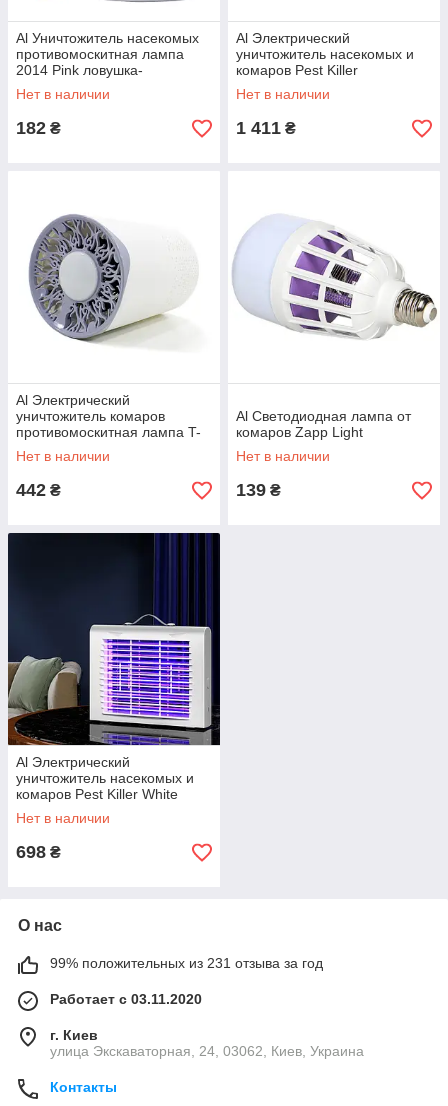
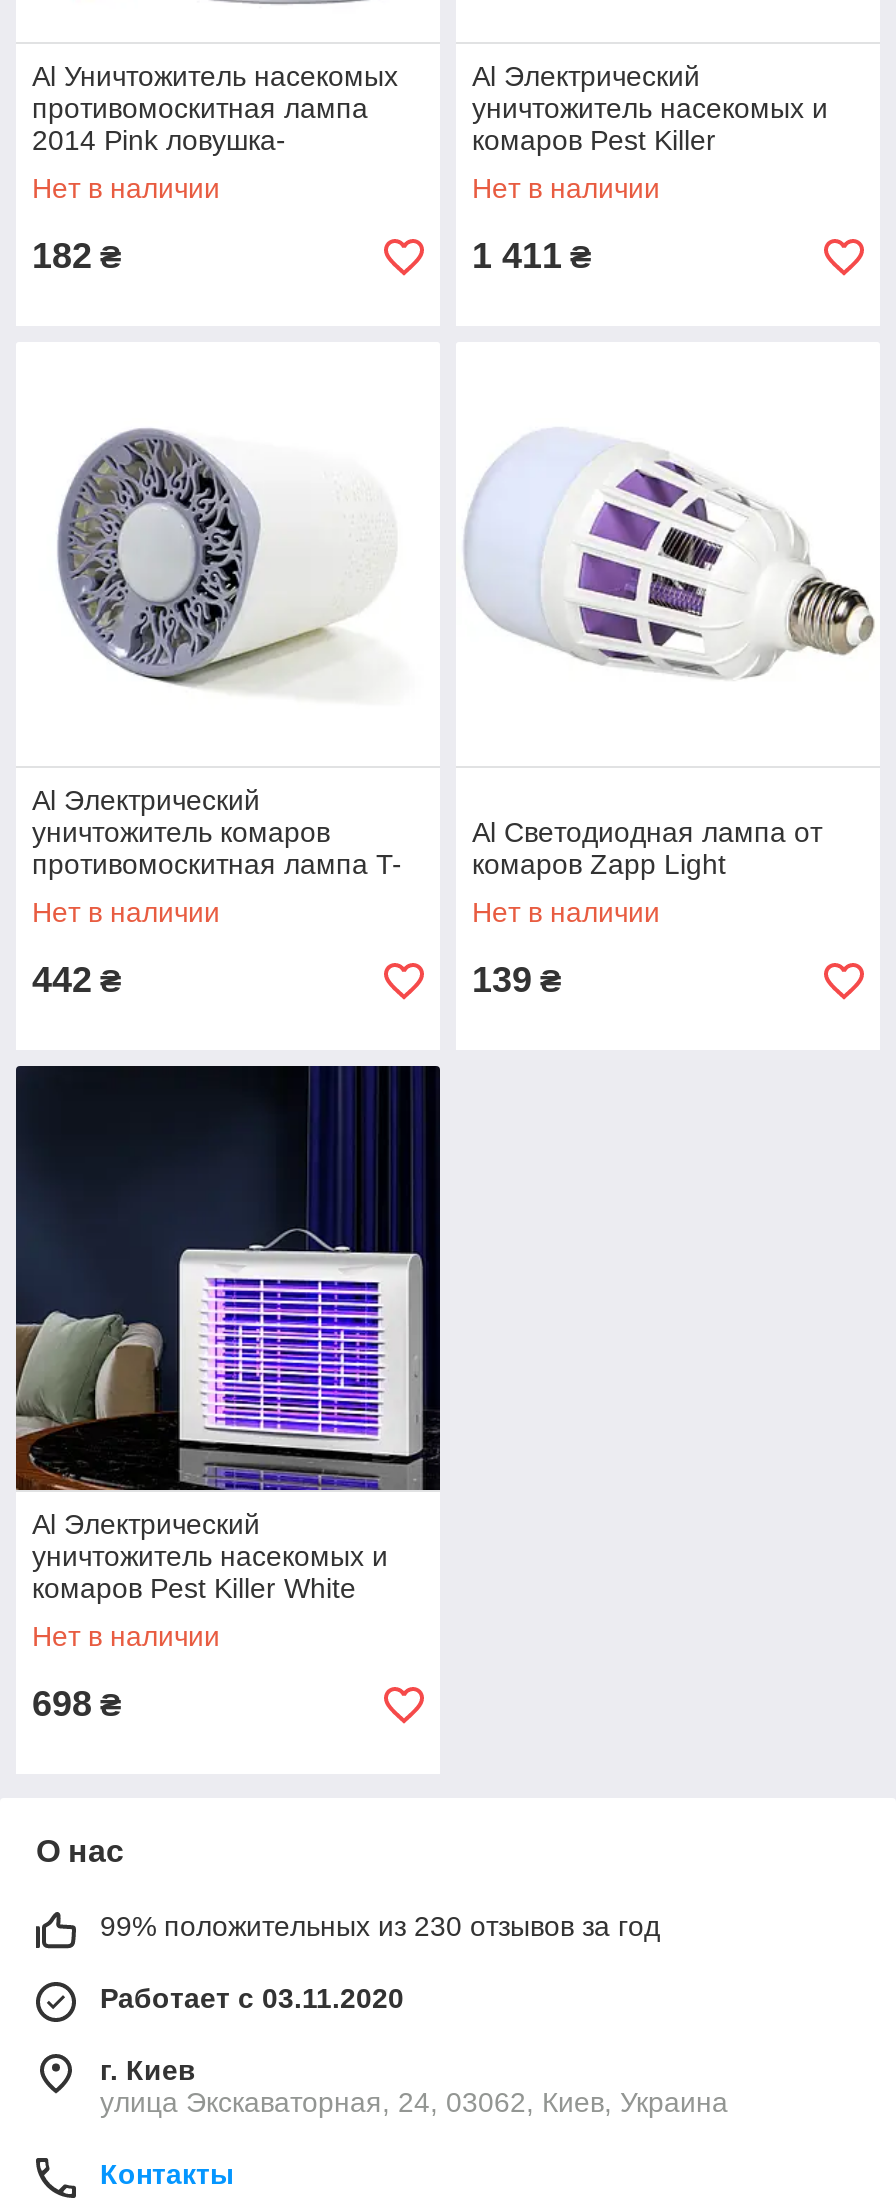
- 99% положительных из 231 отзыва за год
+ 99% положительных из 230 отзывов за год
